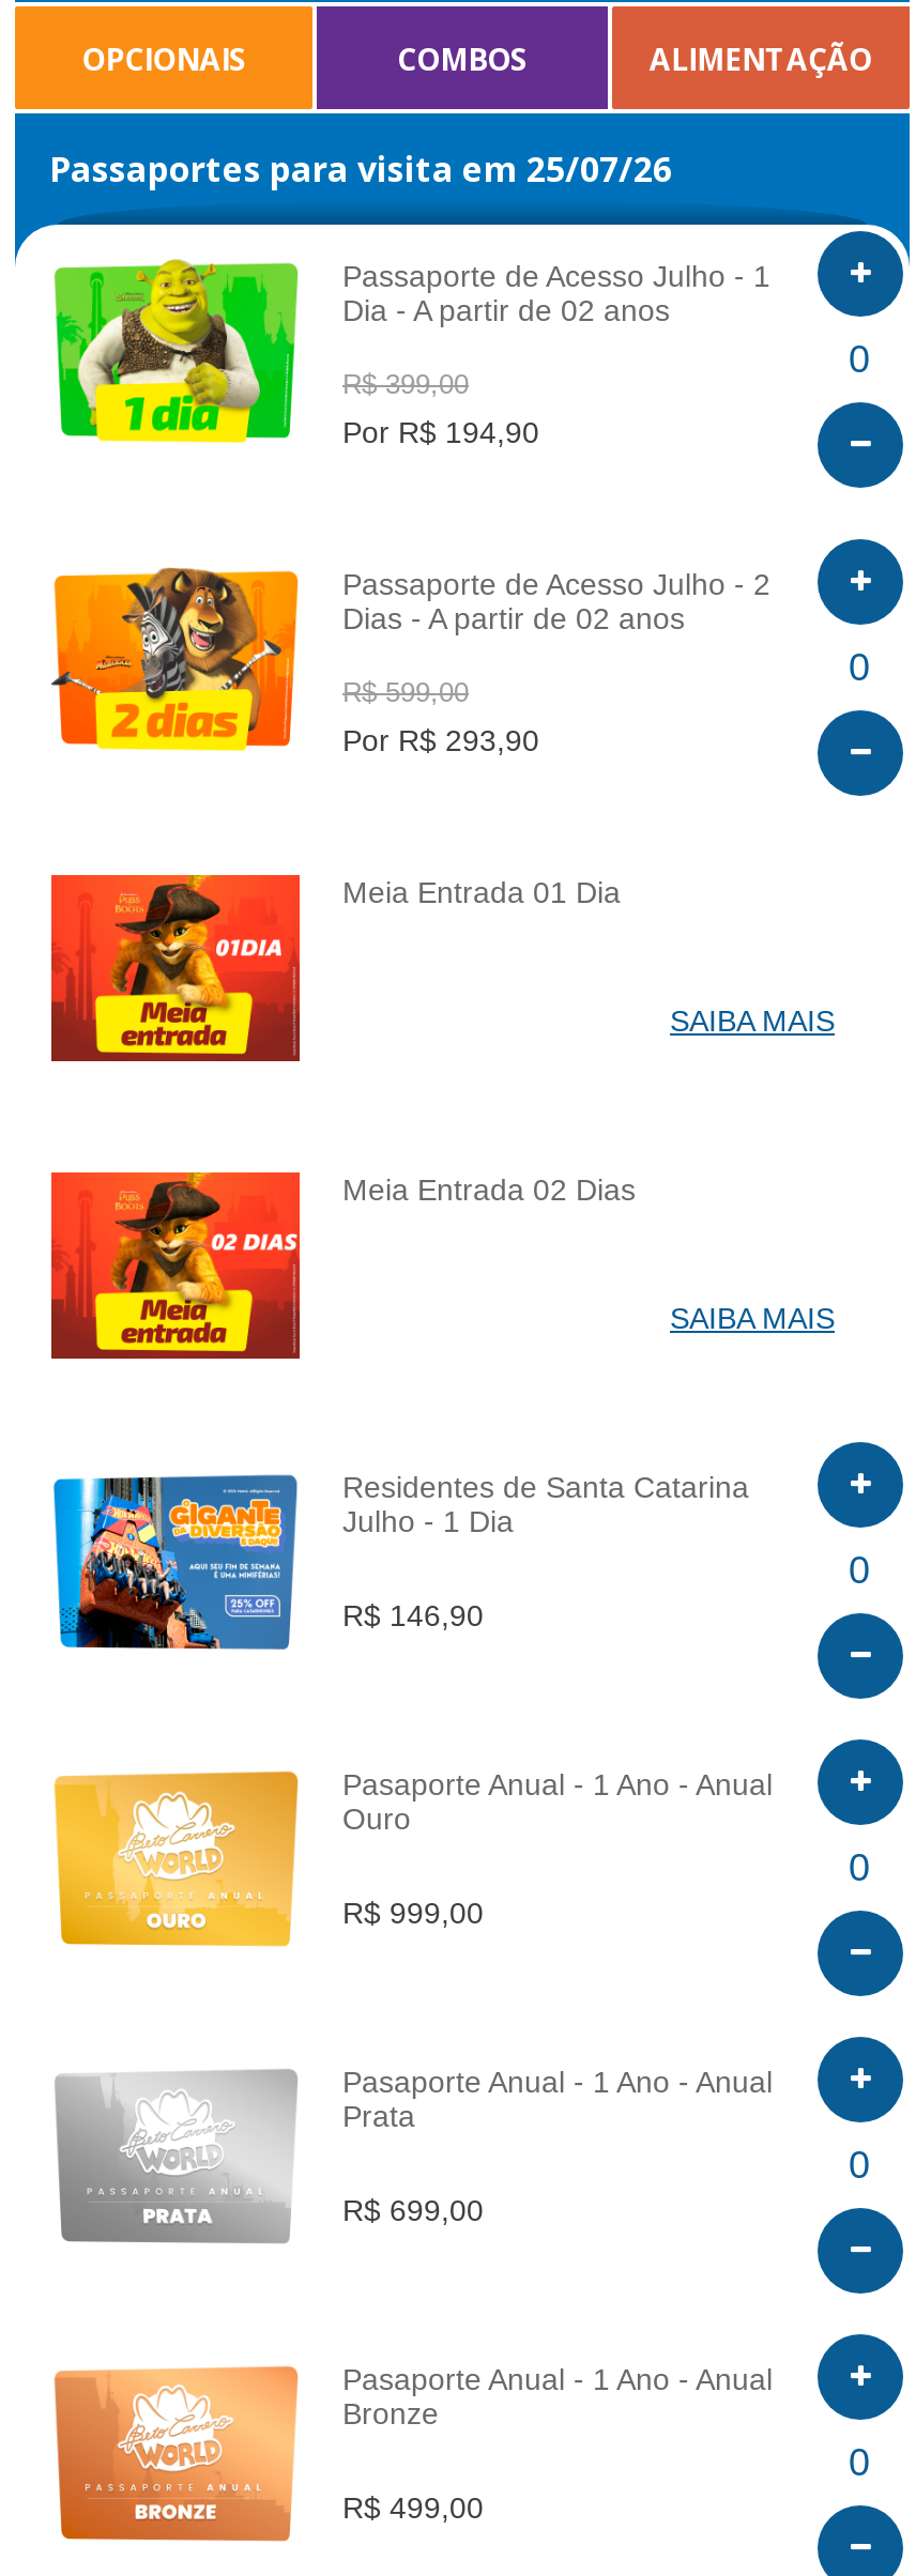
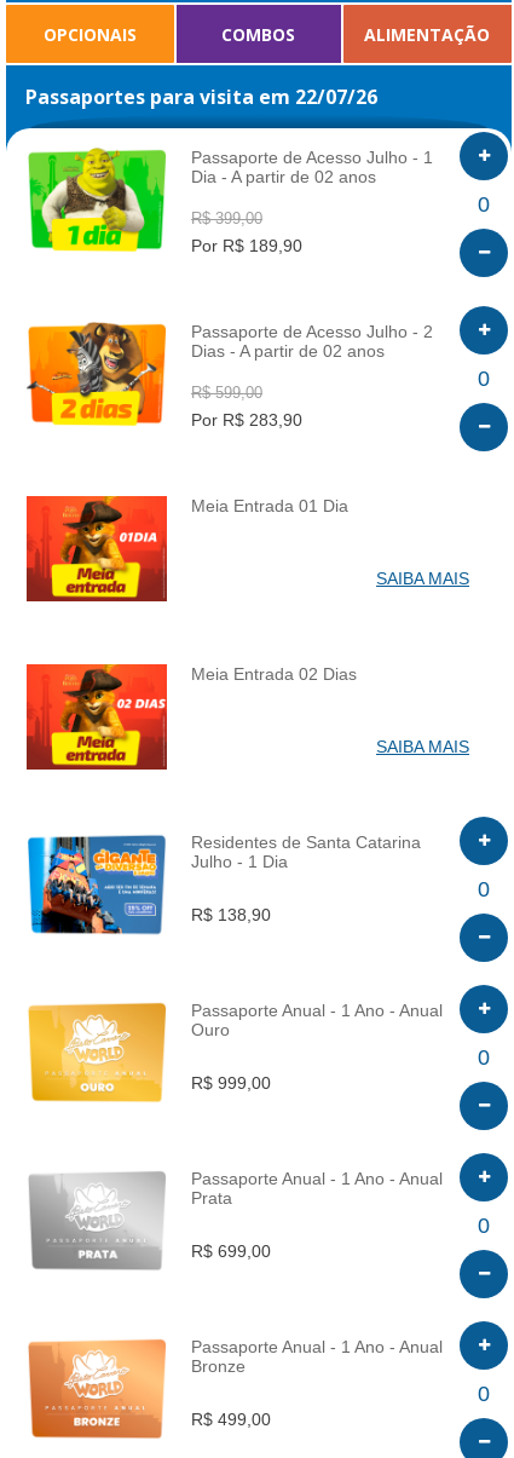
- Passaportes para visita em 25/07/26
+ Passaportes para visita em 22/07/26

- Por R$ 194,90
+ Por R$ 189,90

- Por R$ 293,90
+ Por R$ 283,90

- R$ 146,90
+ R$ 138,90

- Pasaporte Anual - 1 Ano - Anual
+ Passaporte Anual - 1 Ano - Anual

- Pasaporte Anual - 1 Ano - Anual
+ Passaporte Anual - 1 Ano - Anual

- Pasaporte Anual - 1 Ano - Anual
+ Passaporte Anual - 1 Ano - Anual
